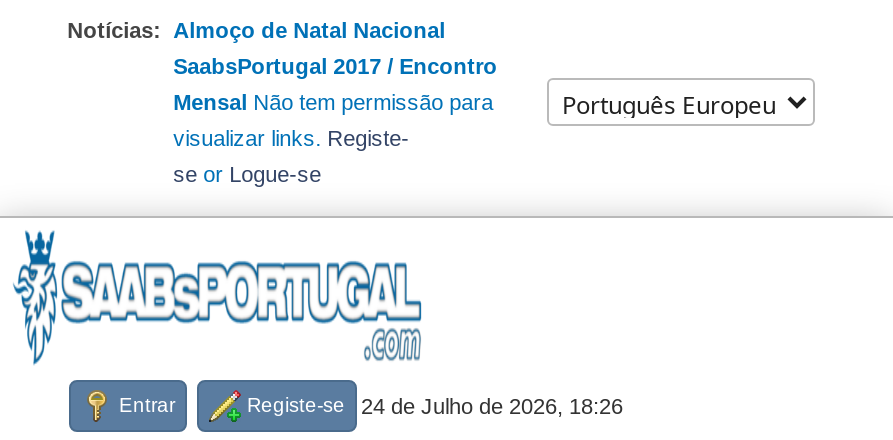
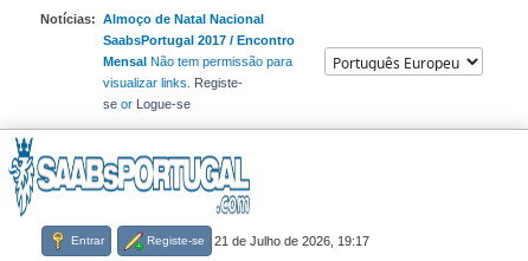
- Registe-se 24 de Julho de 2026, 18:26
+ Registe-se 21 de Julho de 2026, 19:17
